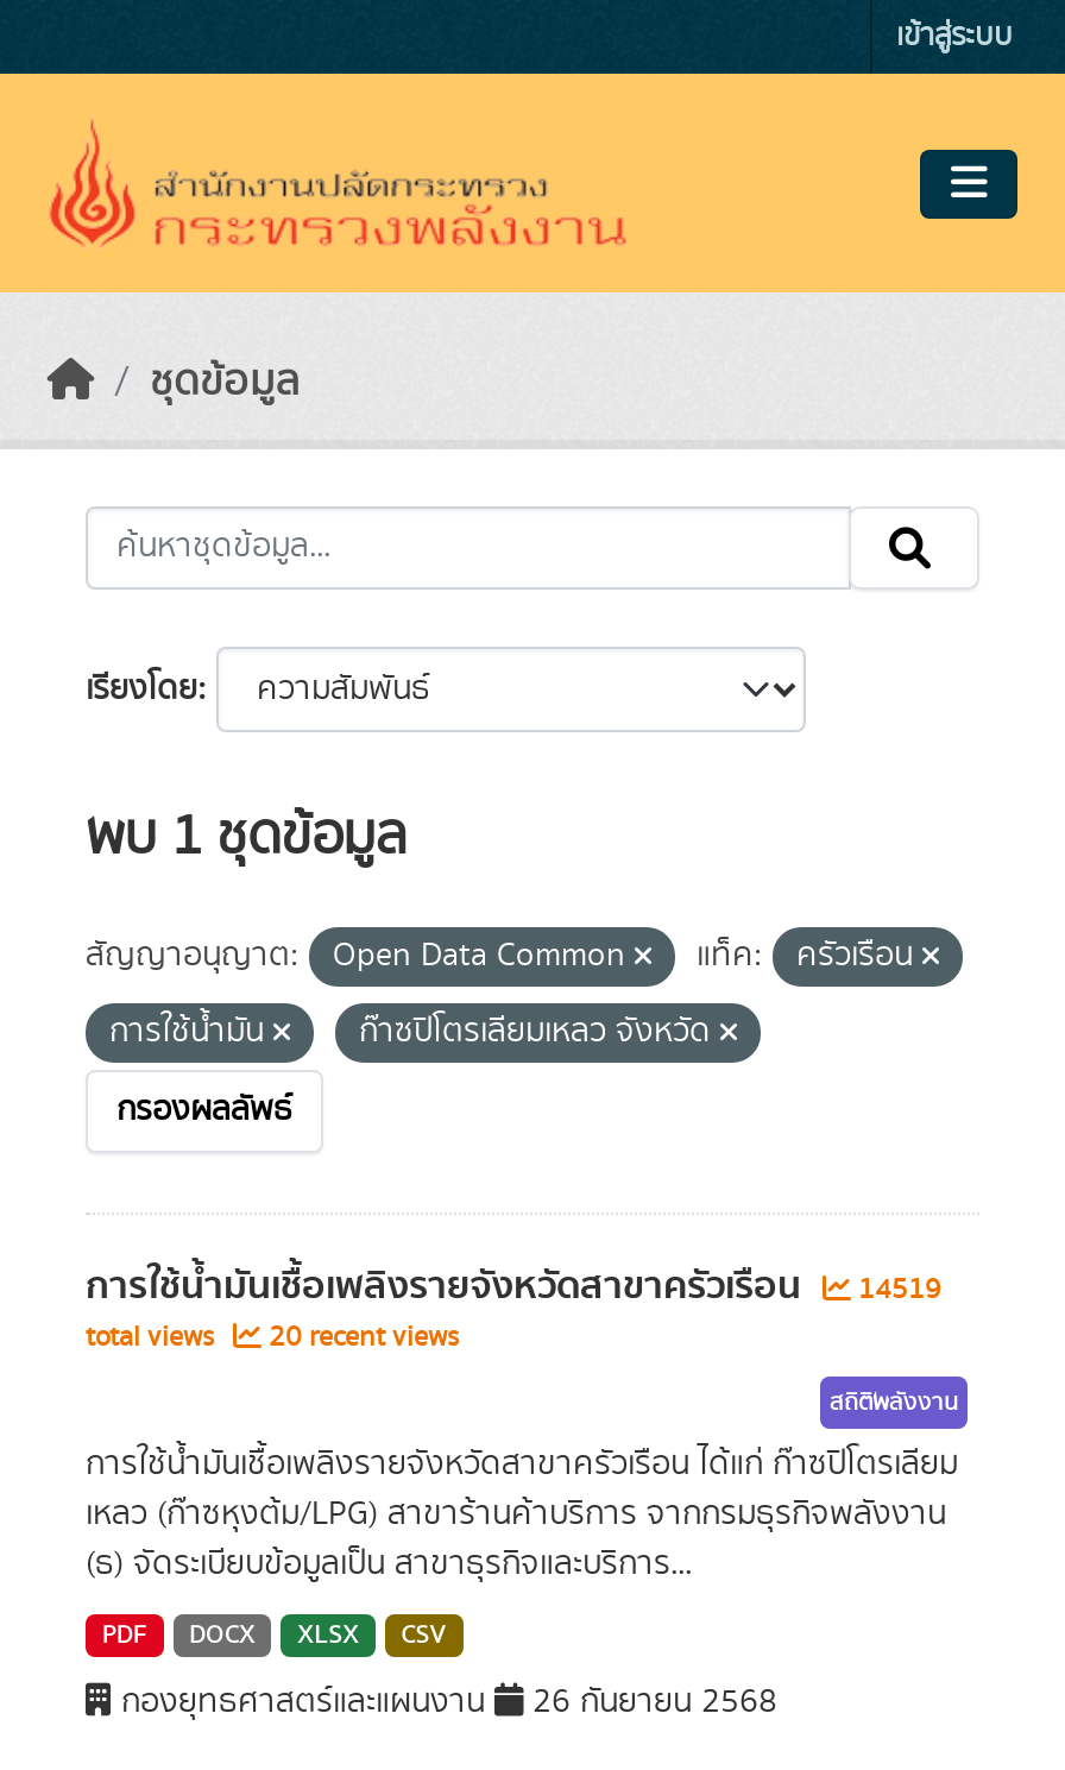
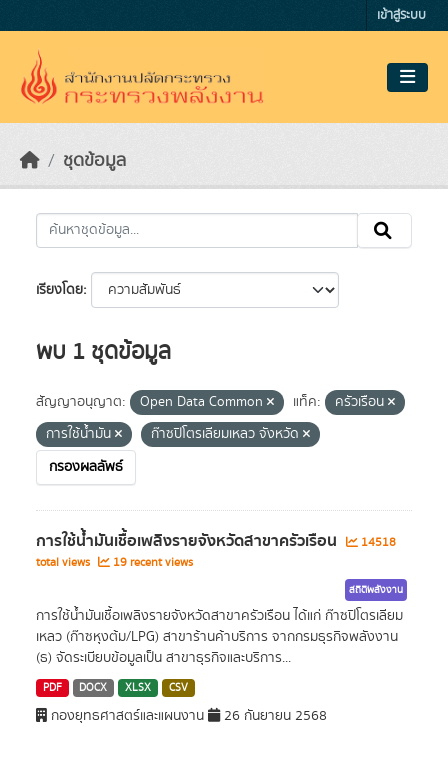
- การใช้น้ำมันเชื้อเพลิงรายจังหวัดสาขาครัวเรือน 14519
+ การใช้น้ำมันเชื้อเพลิงรายจังหวัดสาขาครัวเรือน 14518

- total views 20 recent views
+ total views 19 recent views
